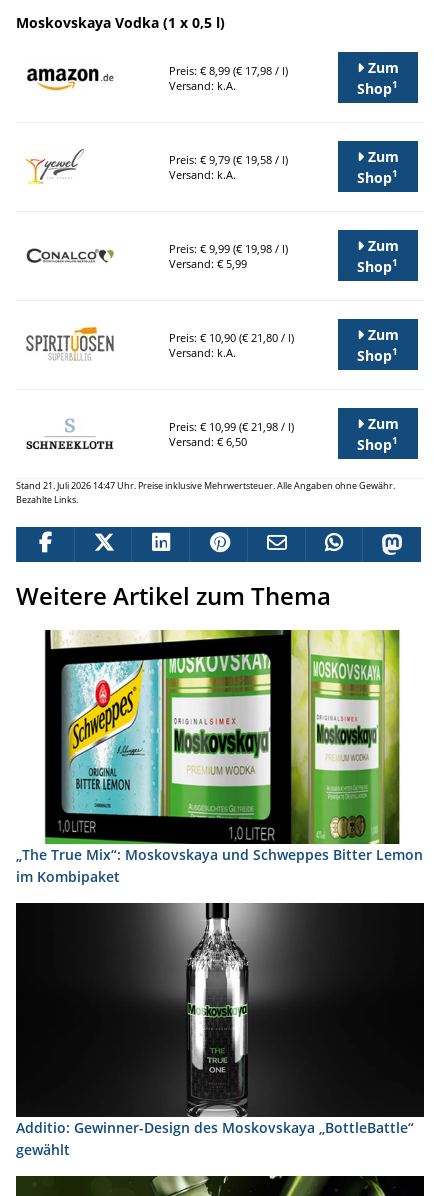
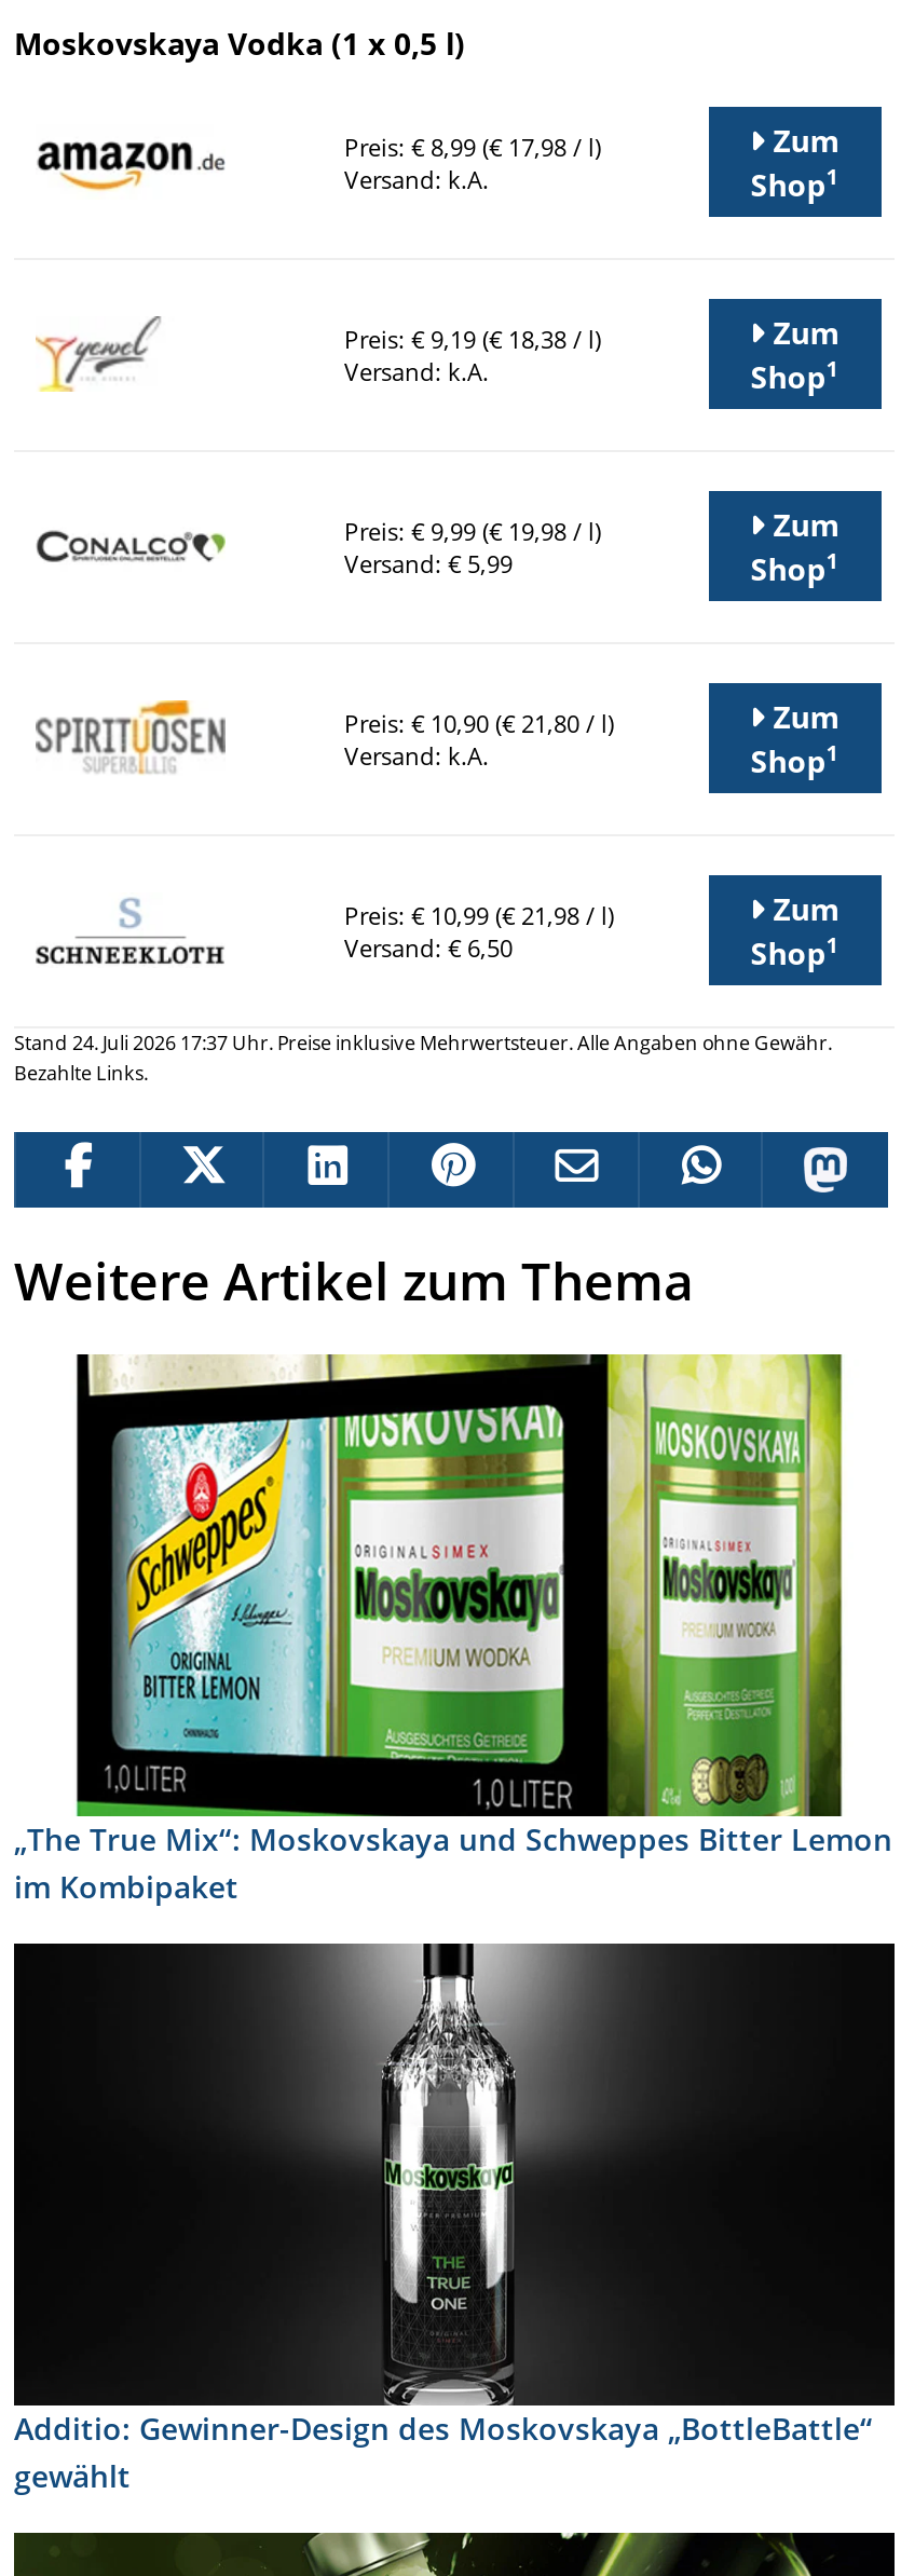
- Preis: € 9,79 (€ 19,58 / l)
+ Preis: € 9,19 (€ 18,38 / l)

- Stand 21. Juli 2026 14:47 Uhr. Preise inklusive Mehrwertsteuer. Alle Angaben ohne Gewähr.
+ Stand 24. Juli 2026 17:37 Uhr. Preise inklusive Mehrwertsteuer. Alle Angaben ohne Gewähr.
